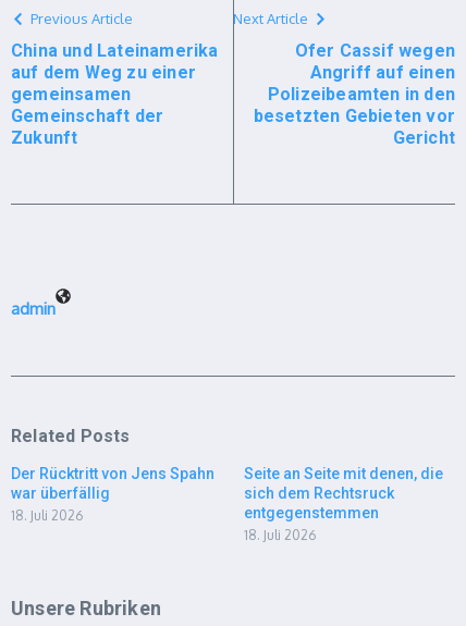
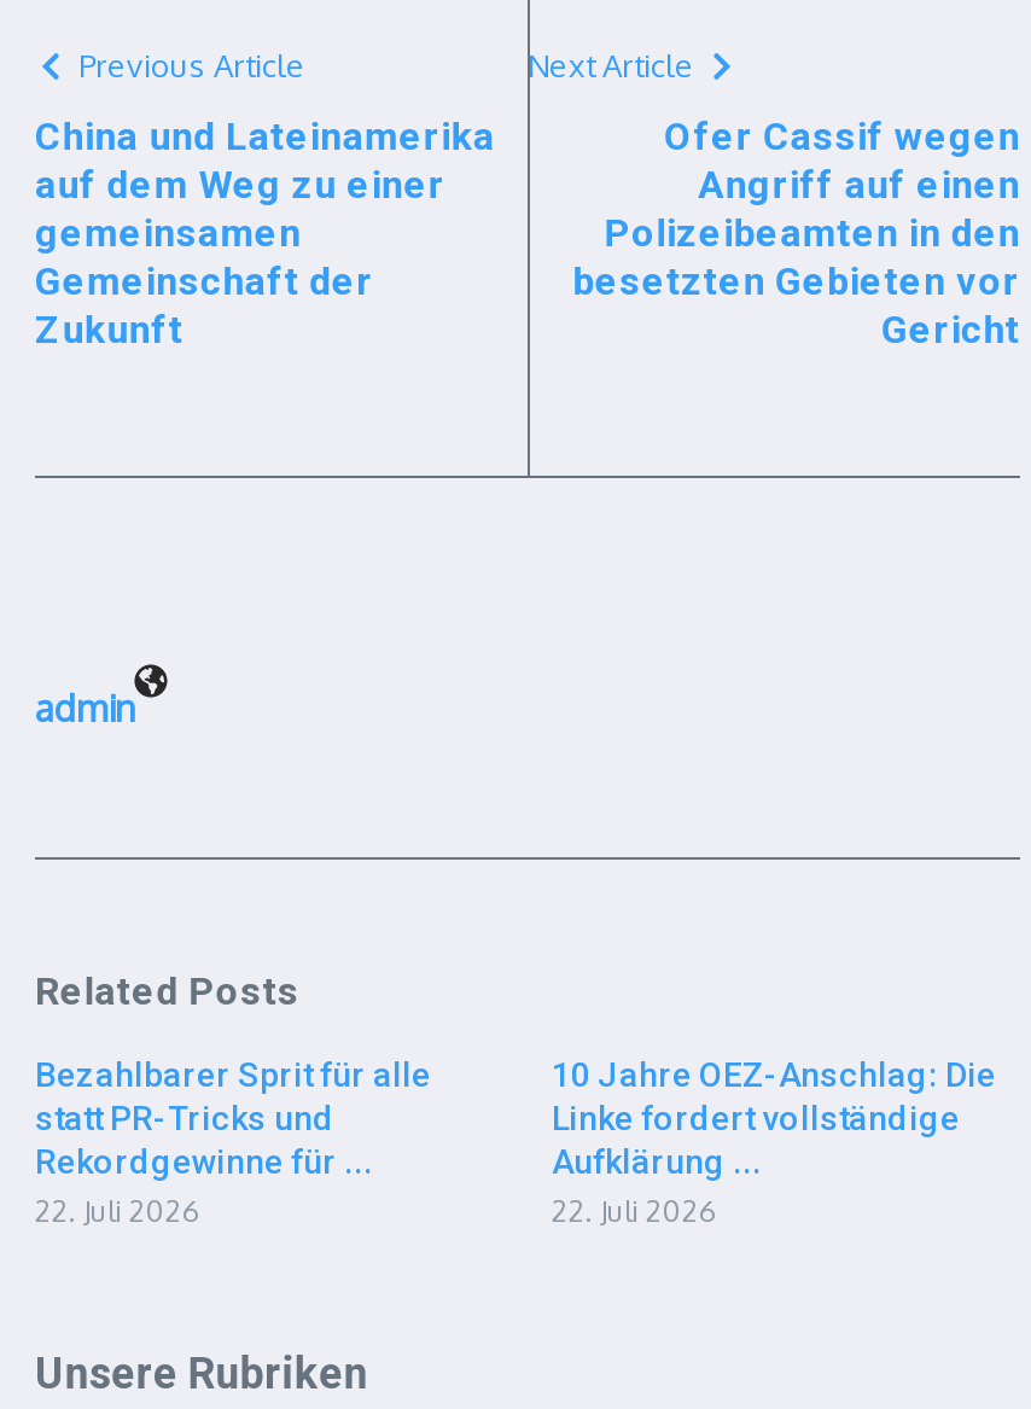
- Der Rücktritt von Jens Spahn
- war überfällig
- 18. Juli 2026
+ Bezahlbarer Sprit für alle
+ statt PR-Tricks und
+ Rekordgewinne für ...
+ 22. Juli 2026

- Seite an Seite mit denen, die
- sich dem Rechtsruck
- entgegenstemmen
- 18. Juli 2026
+ 10 Jahre OEZ-Anschlag: Die
+ Linke fordert vollständige
+ Aufklärung ...
+ 22. Juli 2026
